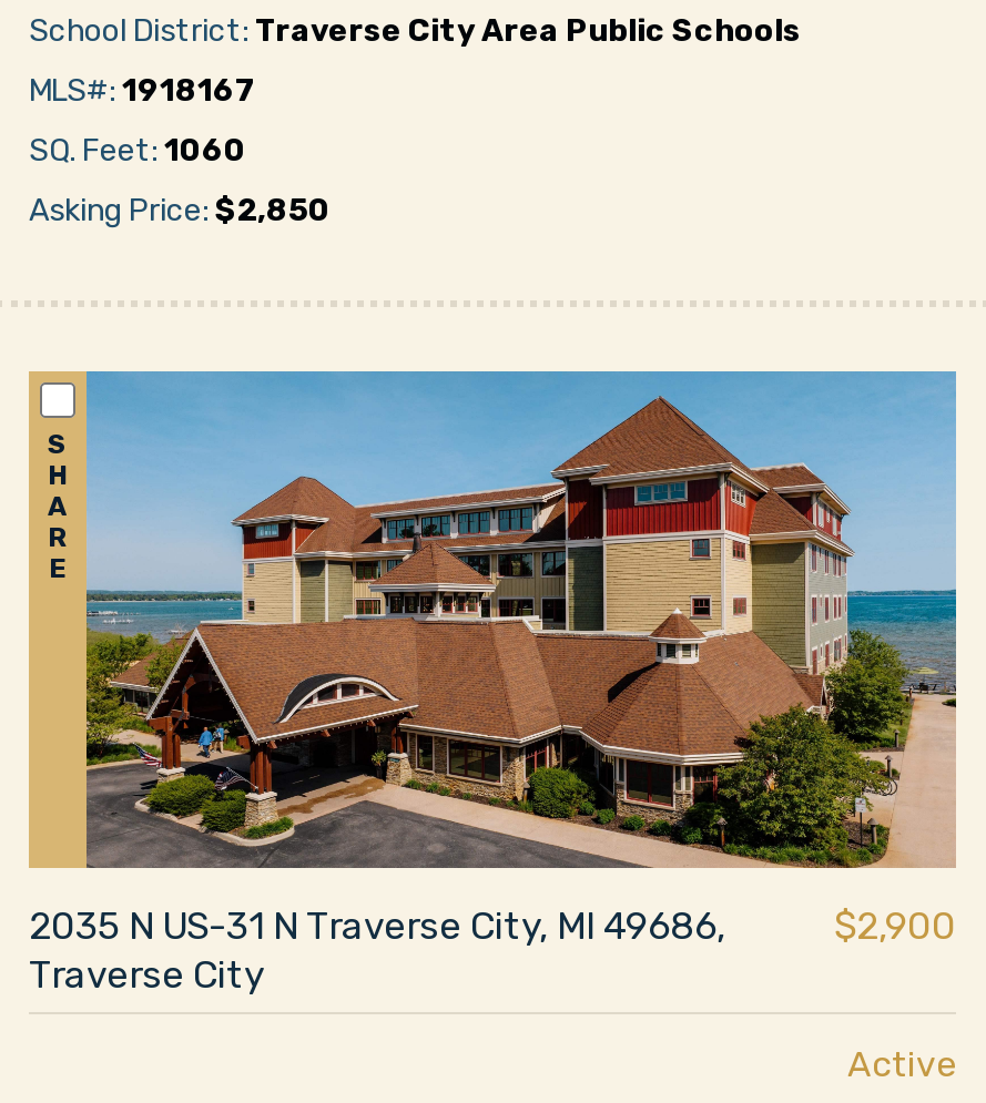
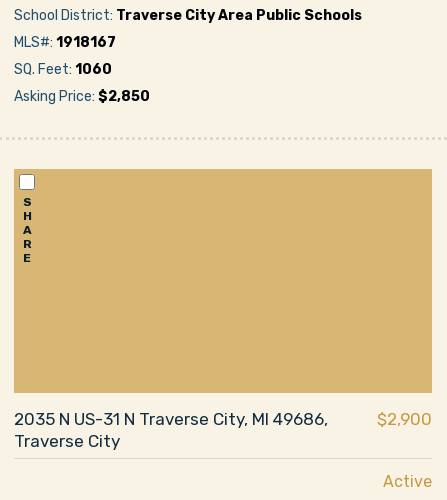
- [image]
